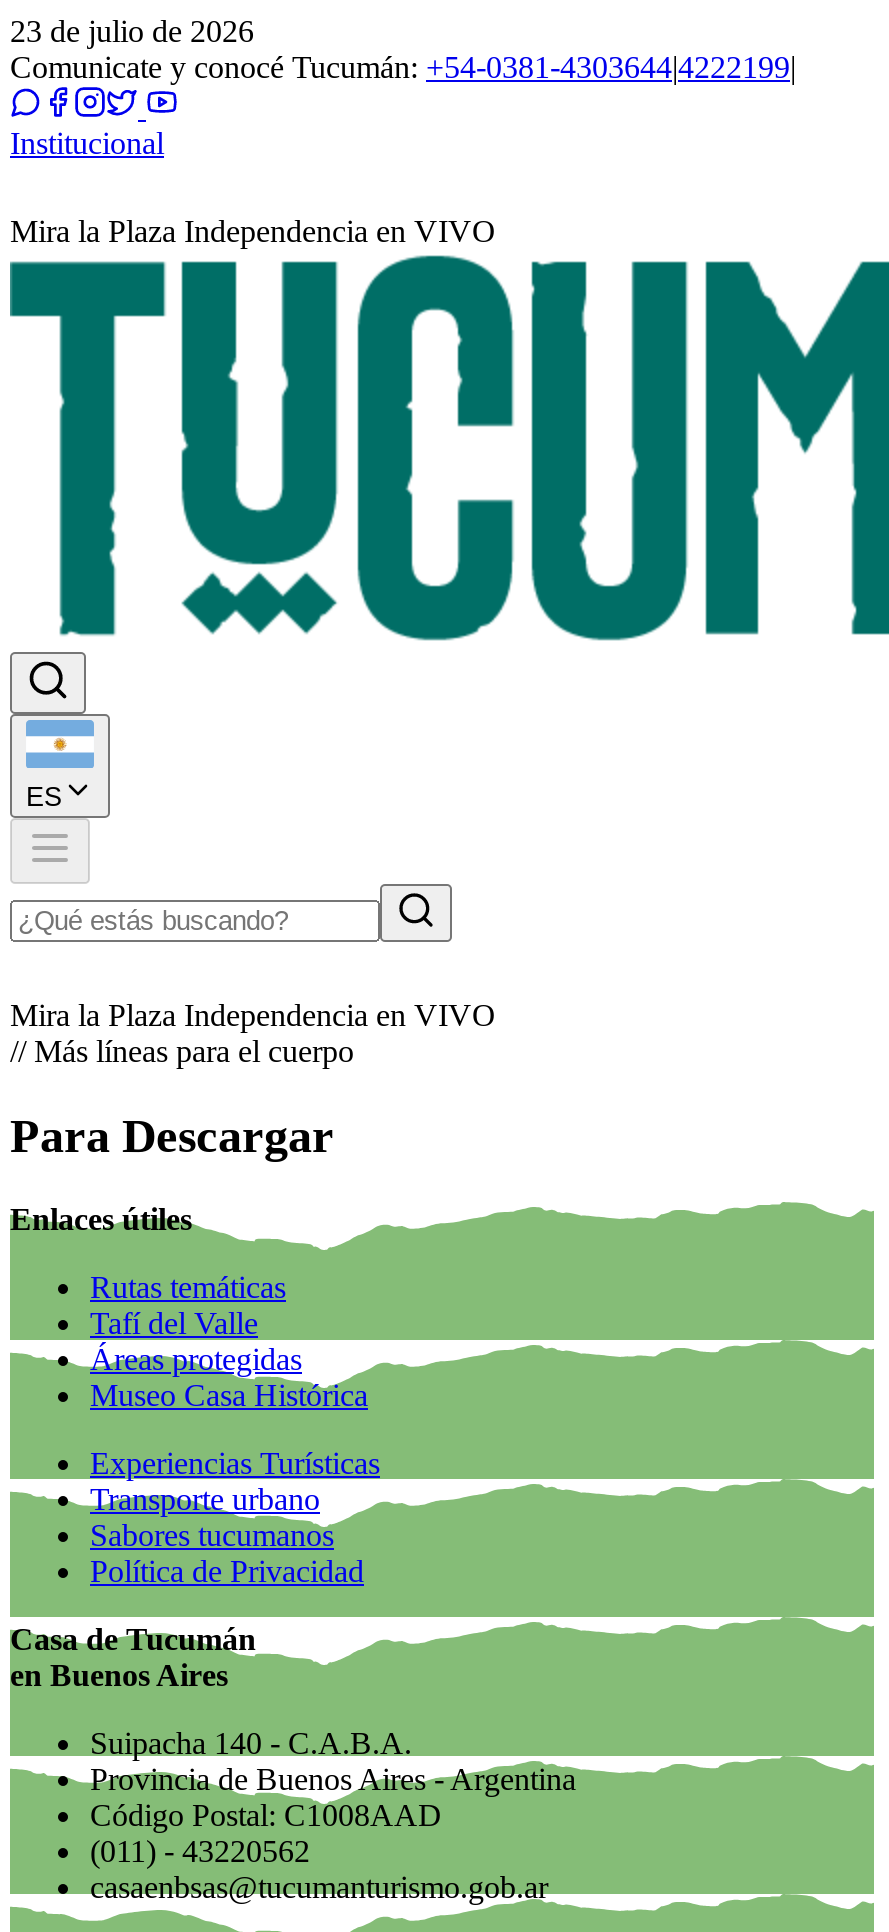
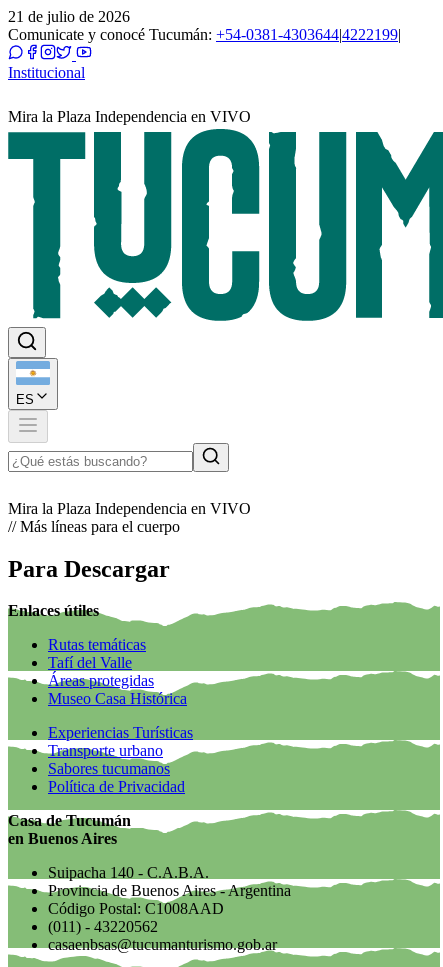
- 23 de julio de 2026
+ 21 de julio de 2026
